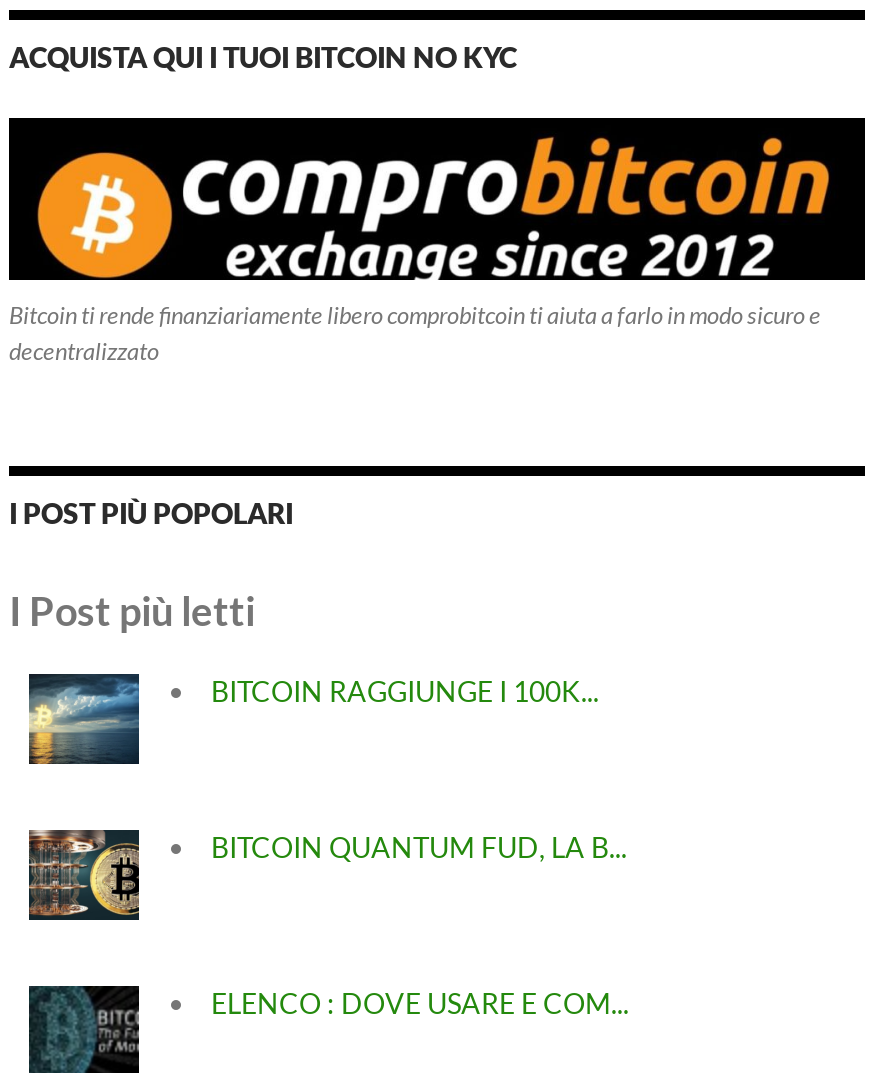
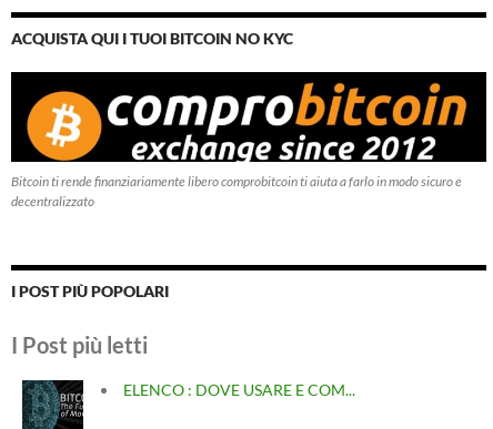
- [image]
- BITCOIN RAGGIUNGE I 100K...

- [image]
- BITCOIN QUANTUM FUD, LA B...
